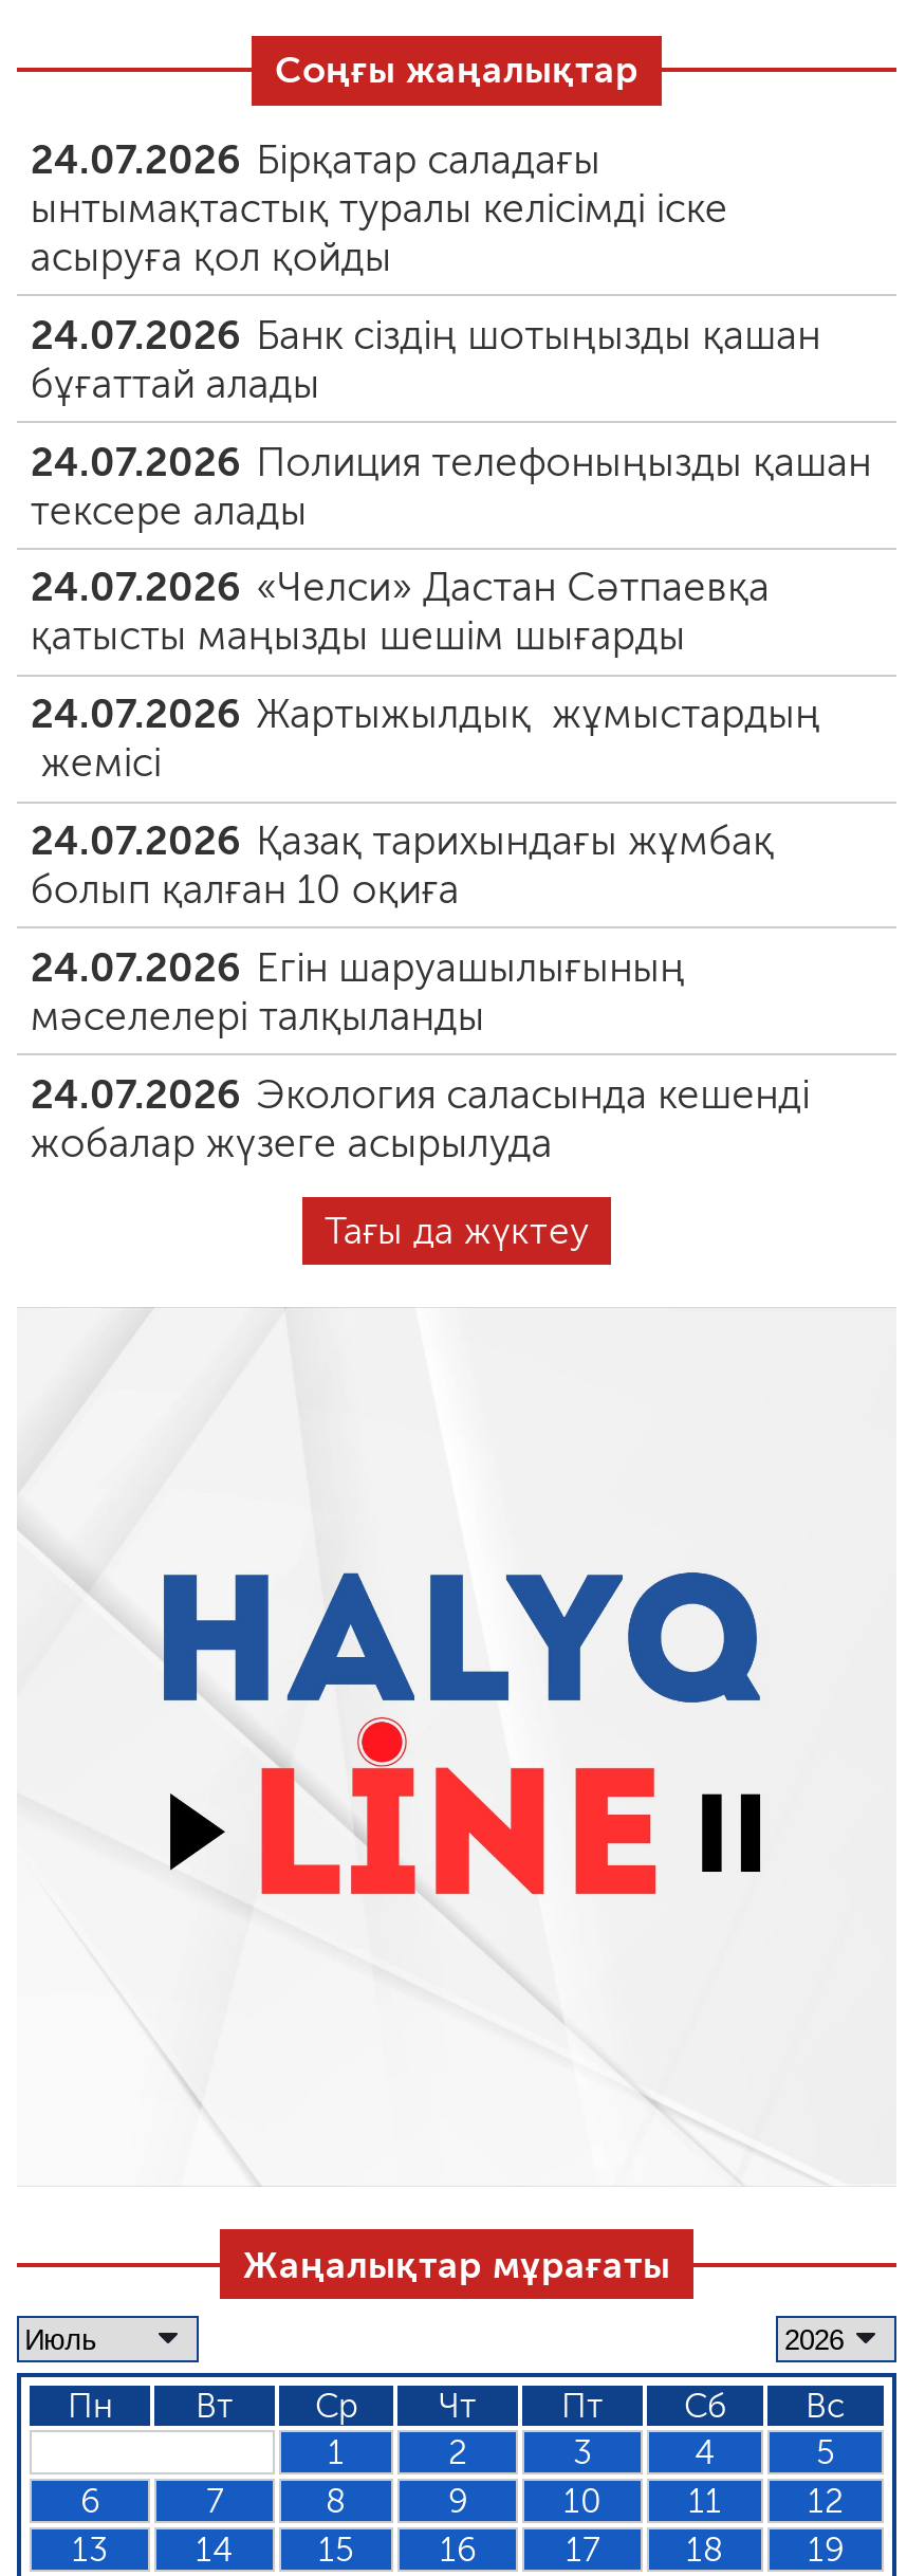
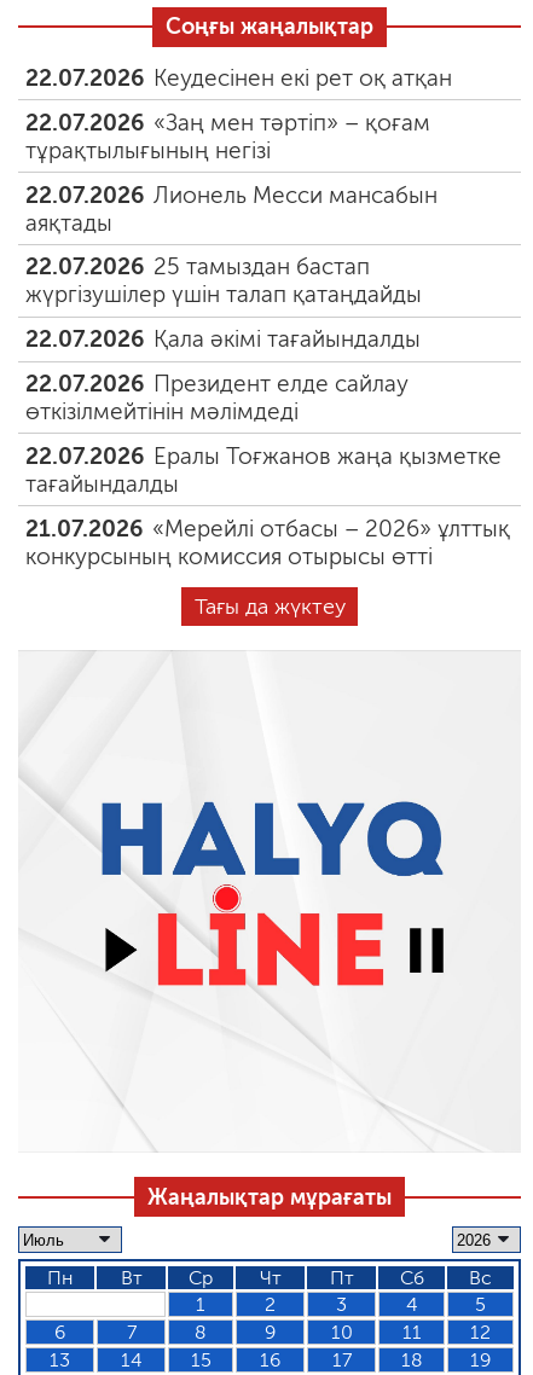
- 24.07.2026 Бірқатар саладағы
- ынтымақтастық туралы келісімді іске
- асыруға қол қойды
+ 22.07.2026 Кеудесінен екі рет оқ атқан

- 24.07.2026 Банк сіздің шотыңызды қашан
- бұғаттай алады
+ 22.07.2026 «Заң мен тәртіп» – қоғам
+ тұрақтылығының негізі

- 24.07.2026 Полиция телефоныңызды қашан
- тексере алады
+ 22.07.2026 Лионель Месси мансабын
+ аяқтады

- 24.07.2026 «Челси» Дастан Сәтпаевқа
- қатысты маңызды шешім шығарды
+ 22.07.2026 25 тамыздан бастап
+ жүргізушілер үшін талап қатаңдайды

- 24.07.2026 Жартыжылдық жұмыстардың
- жемісі
+ 22.07.2026 Қала әкімі тағайындалды

- 24.07.2026 Қазақ тарихындағы жұмбақ
- болып қалған 10 оқиға
+ 22.07.2026 Президент елде сайлау
+ өткізілмейтінін мәлімдеді

- 24.07.2026 Егін шаруашылығының
- мәселелері талқыланды
+ 22.07.2026 Ералы Тоғжанов жаңа қызметке
+ тағайындалды

- 24.07.2026 Экология саласында кешенді
- жобалар жүзеге асырылуда
+ 21.07.2026 «Мерейлі отбасы – 2026» ұлттық
+ конкурсының комиссия отырысы өтті
